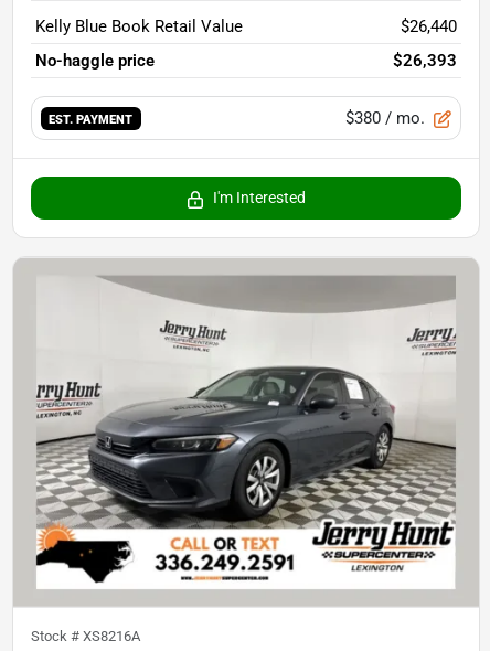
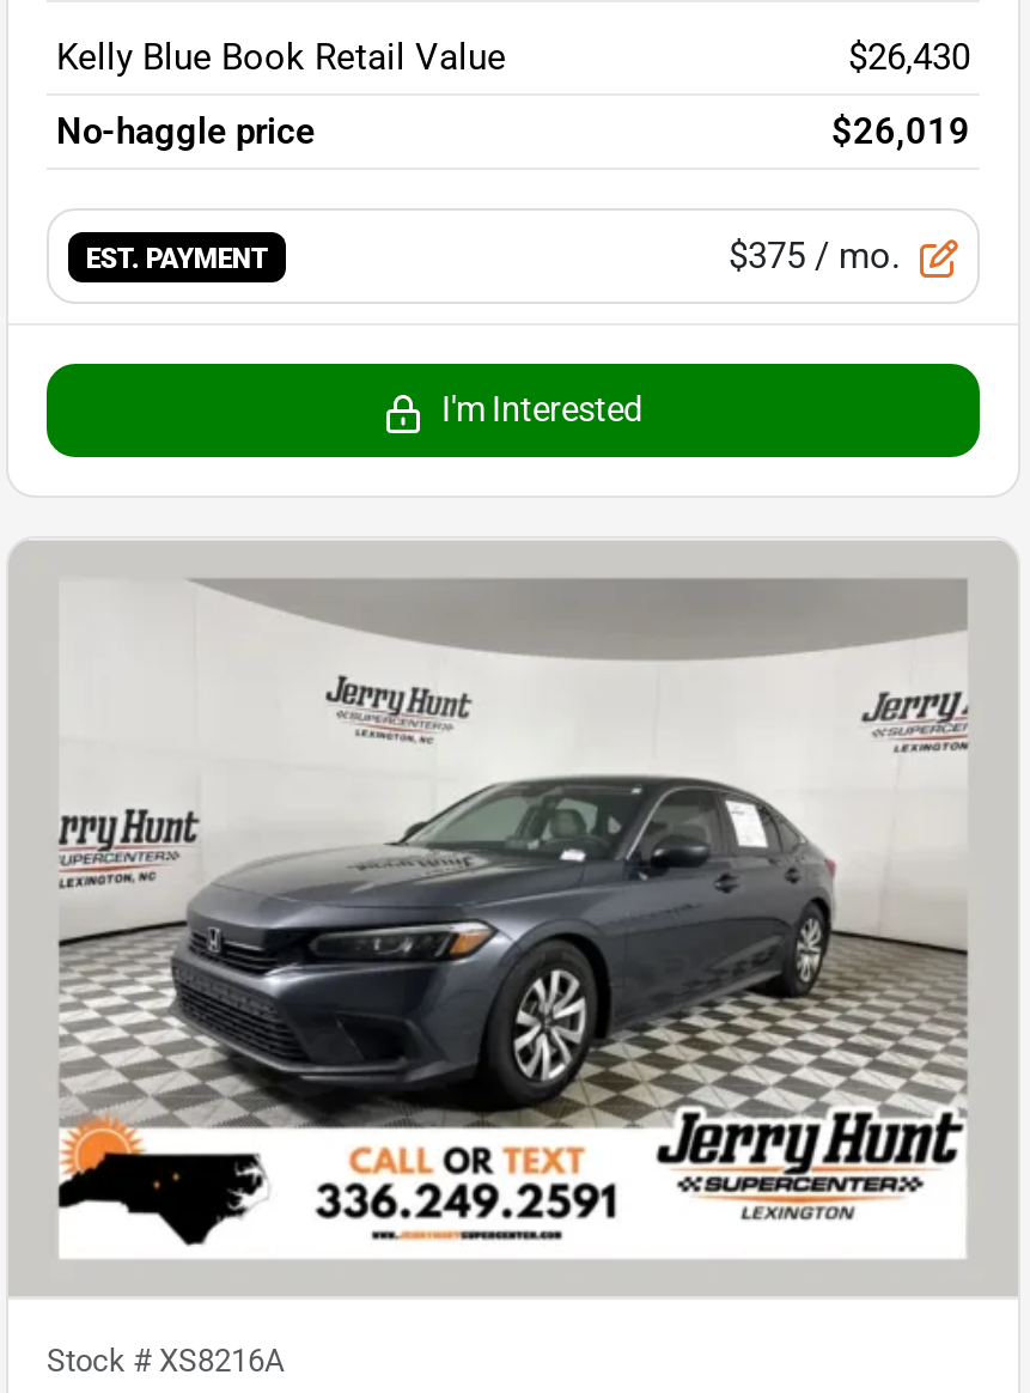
- $26,440
+ $26,430

- $26,393
+ $26,019

- $380 / mo.
+ $375 / mo.
